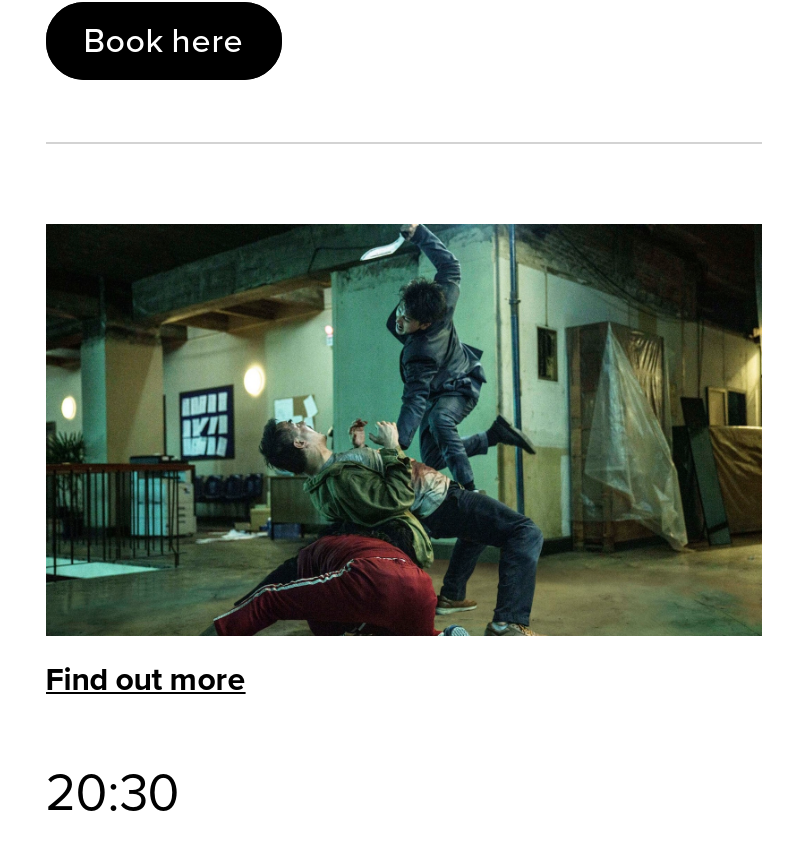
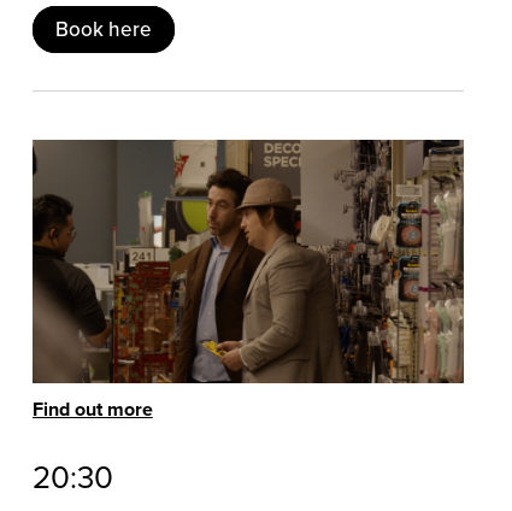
- [image]
+ [image]
